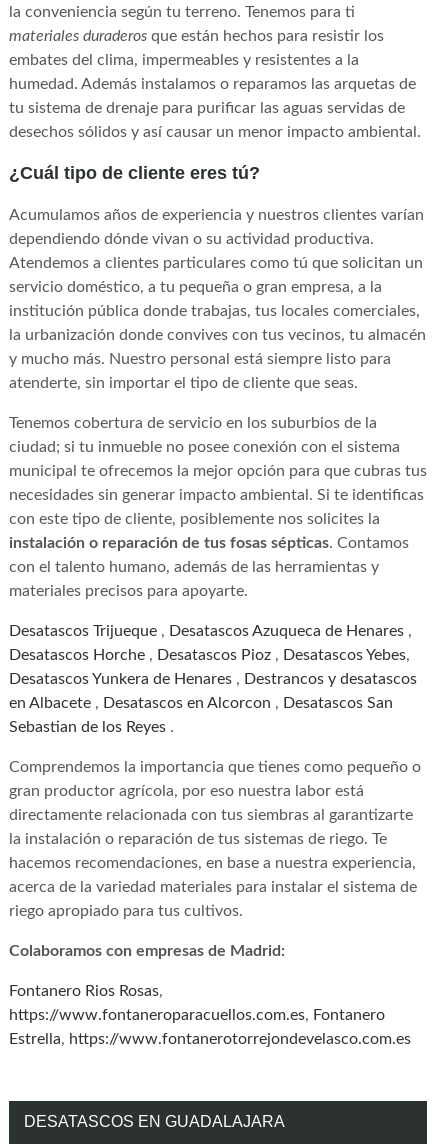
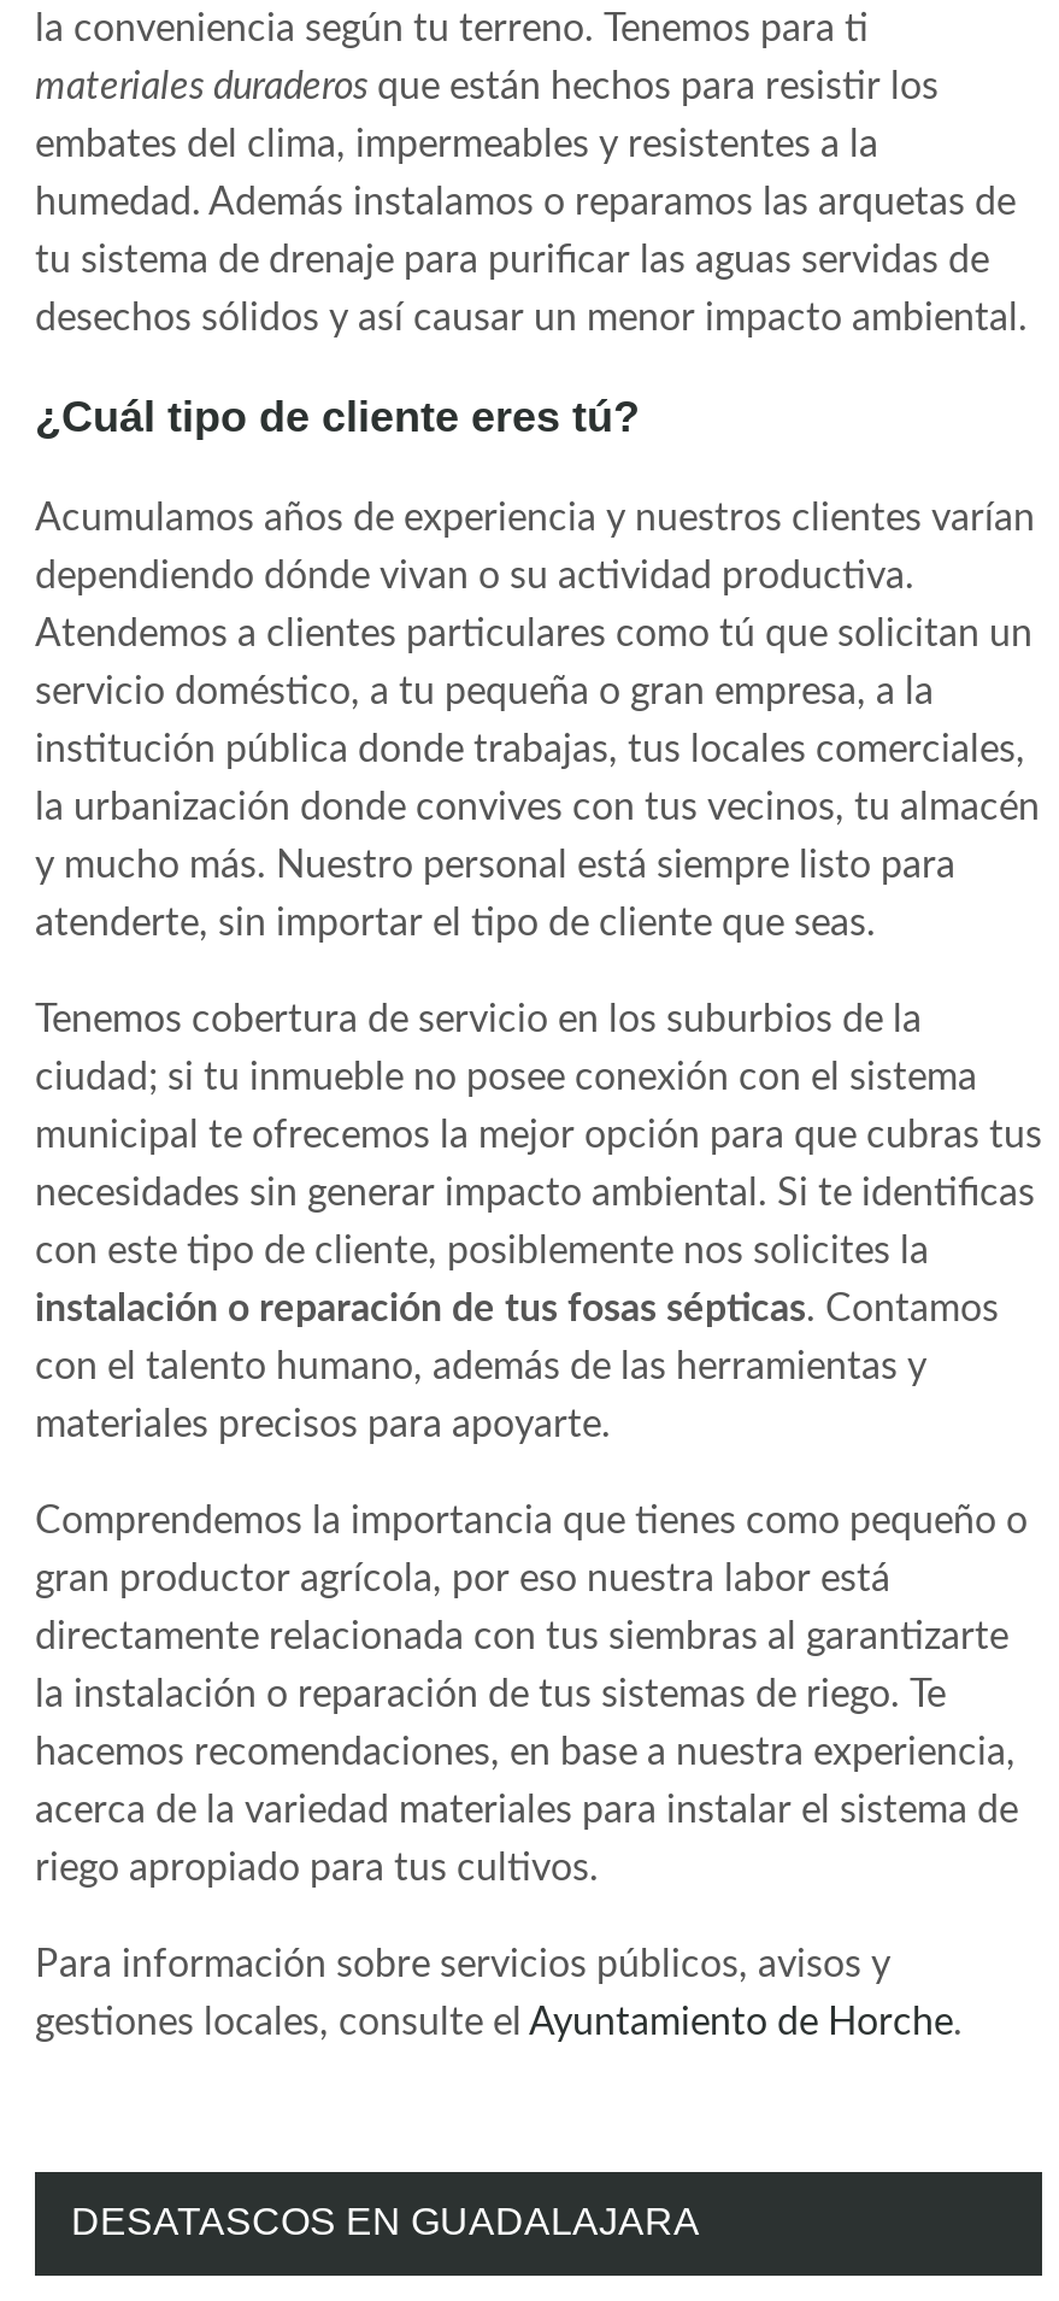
- Desatascos Trijueque, Desatascos Azuqueca de Henares,
- Desatascos Horche, Desatascos Pioz, Desatascos Yebes,
- Desatascos Yunkera de Henares, Destrancos y desatascos
- en Albacete, Desatascos en Alcorcon, Desatascos San
- Sebastian de los Reyes.

- Colaboramos con empresas de Madrid:
- Fontanero Rios Rosas,
- https://www.fontaneroparacuellos.com.es, Fontanero
- Estrella, https://www.fontanerotorrejondevelasco.com.es
+ Para información sobre servicios públicos, avisos y
+ gestiones locales, consulte el Ayuntamiento de Horche.
